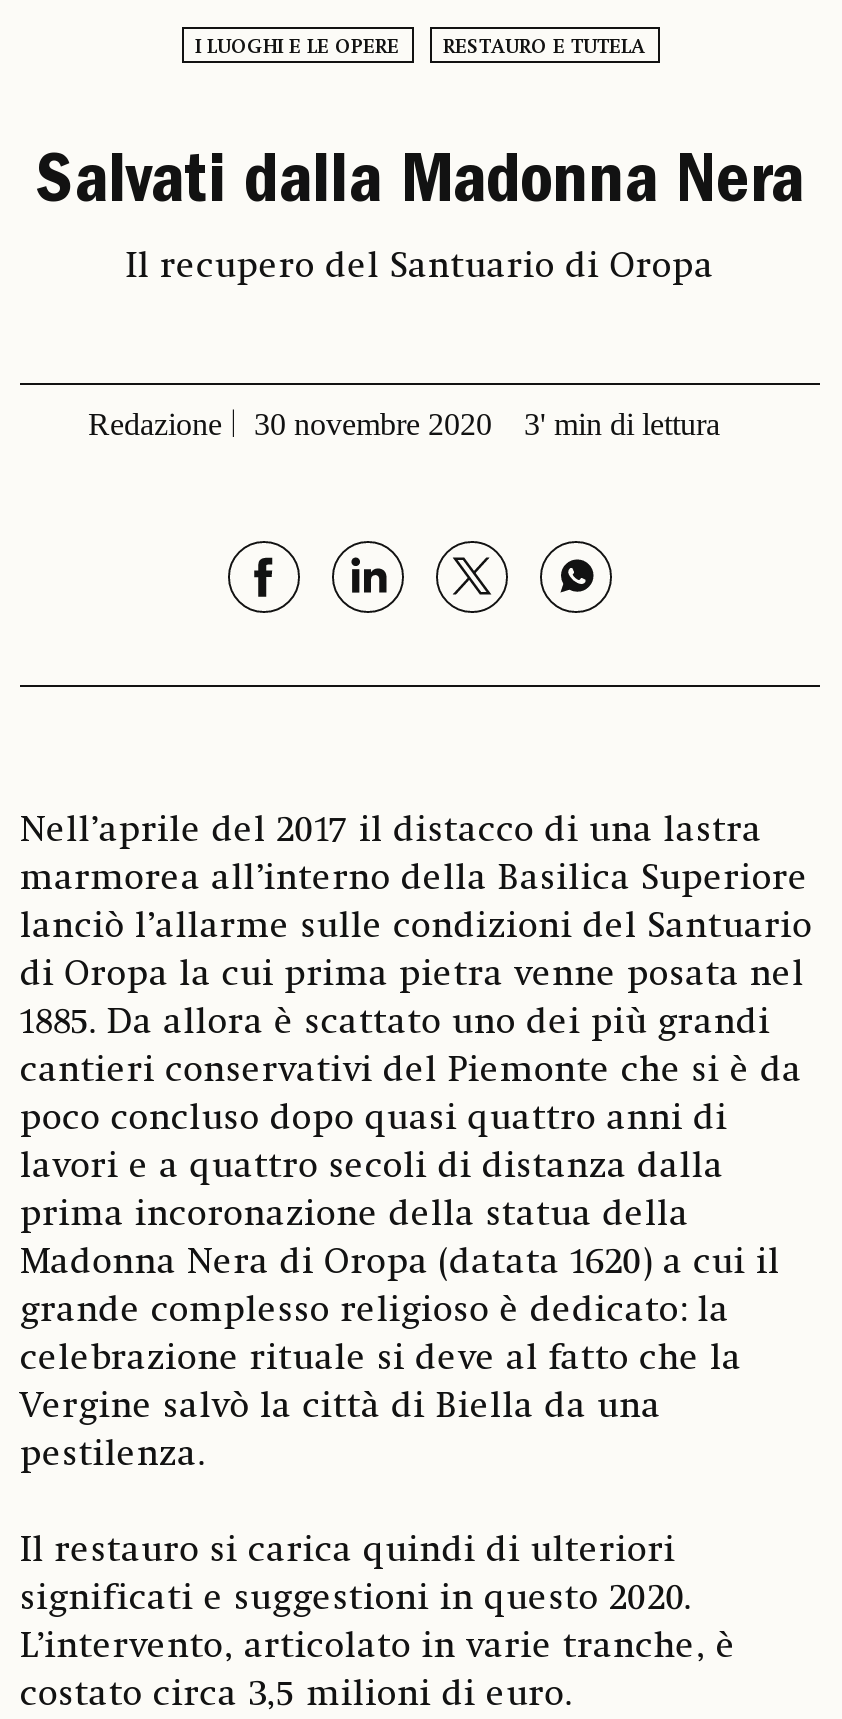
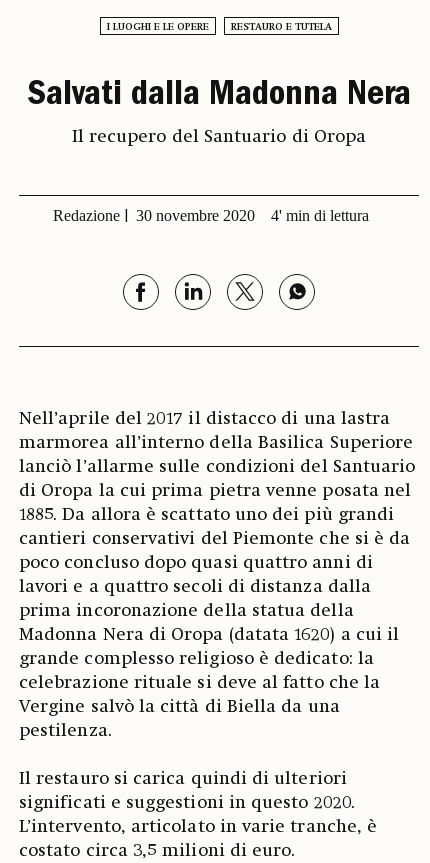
- 3' min di lettura
+ 4' min di lettura
